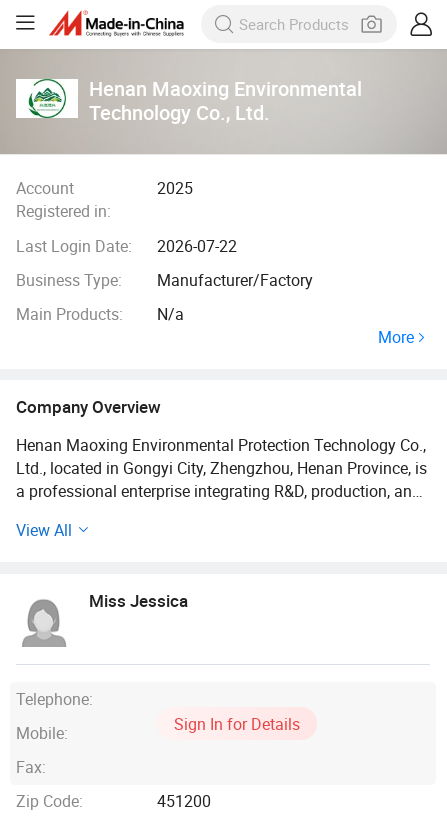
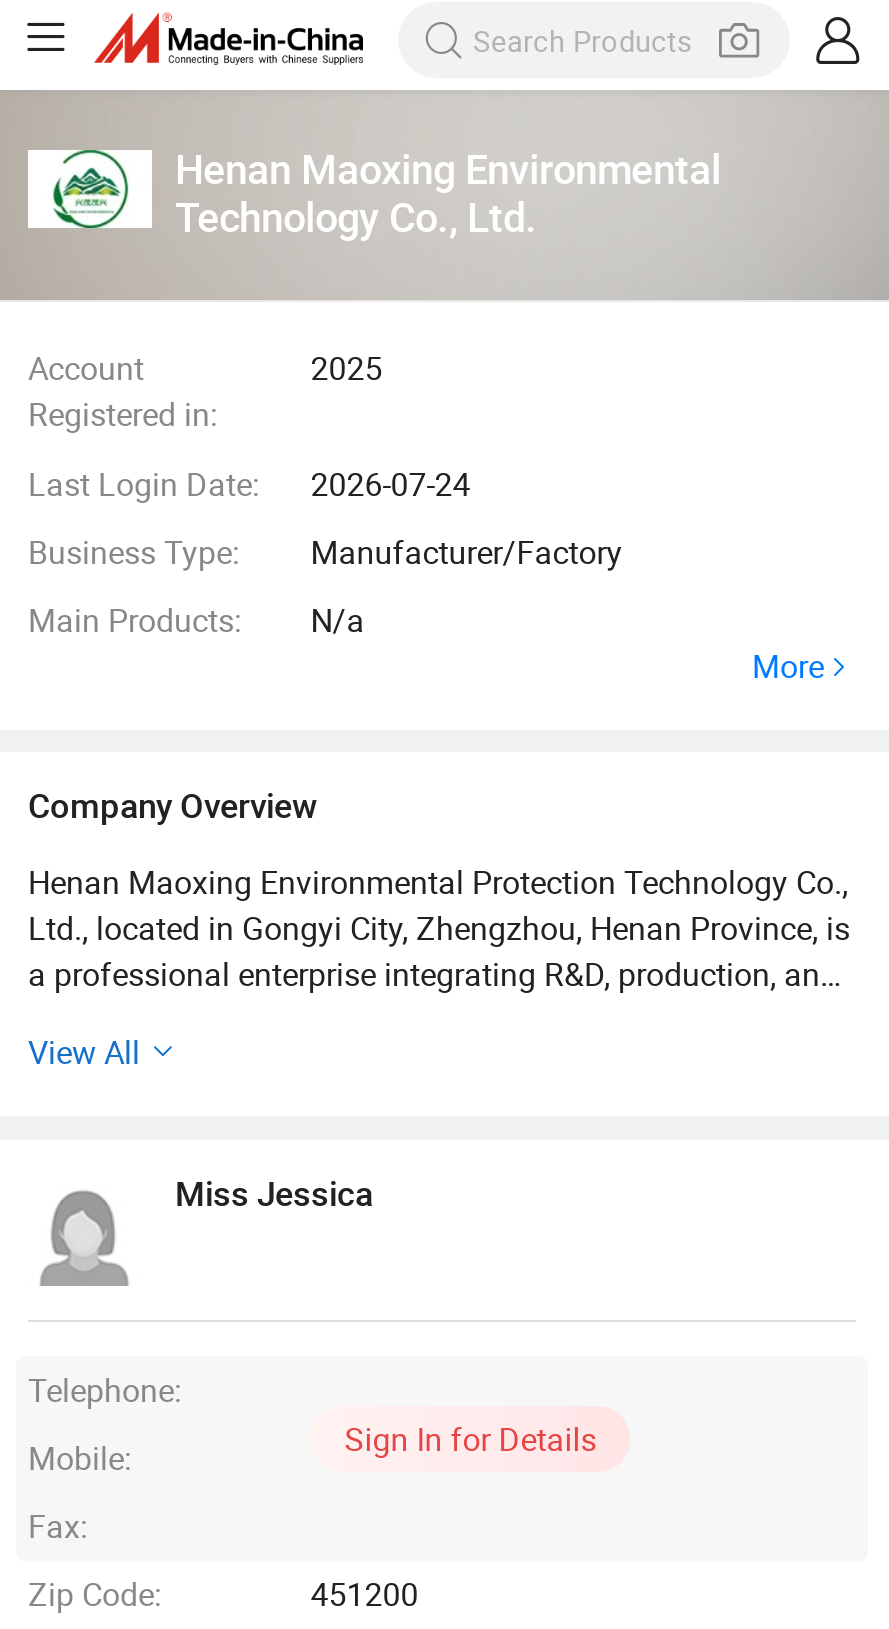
- Last Login Date: 2026-07-22
+ Last Login Date: 2026-07-24
